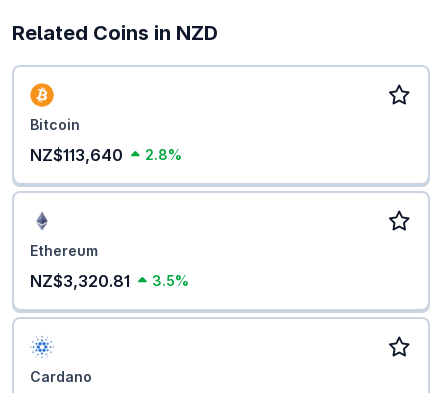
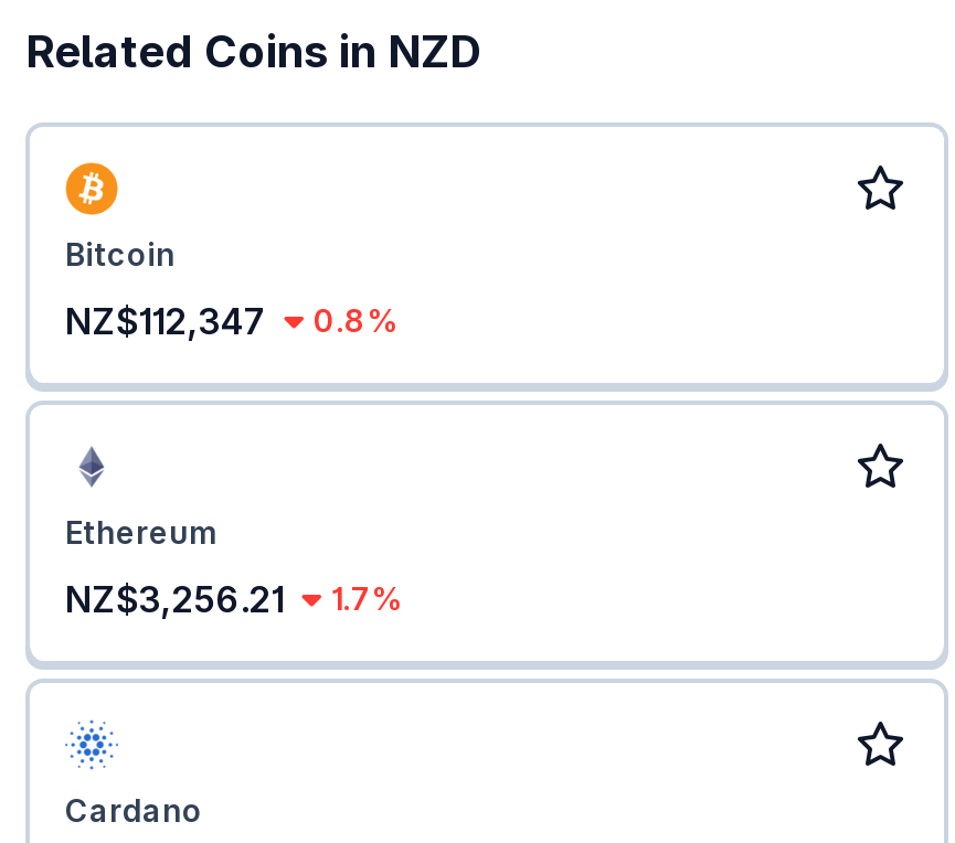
- NZ$113,640
- 2.8%
+ NZ$112,347
+ 0.8%

- NZ$3,320.81
- 3.5%
+ NZ$3,256.21
+ 1.7%
